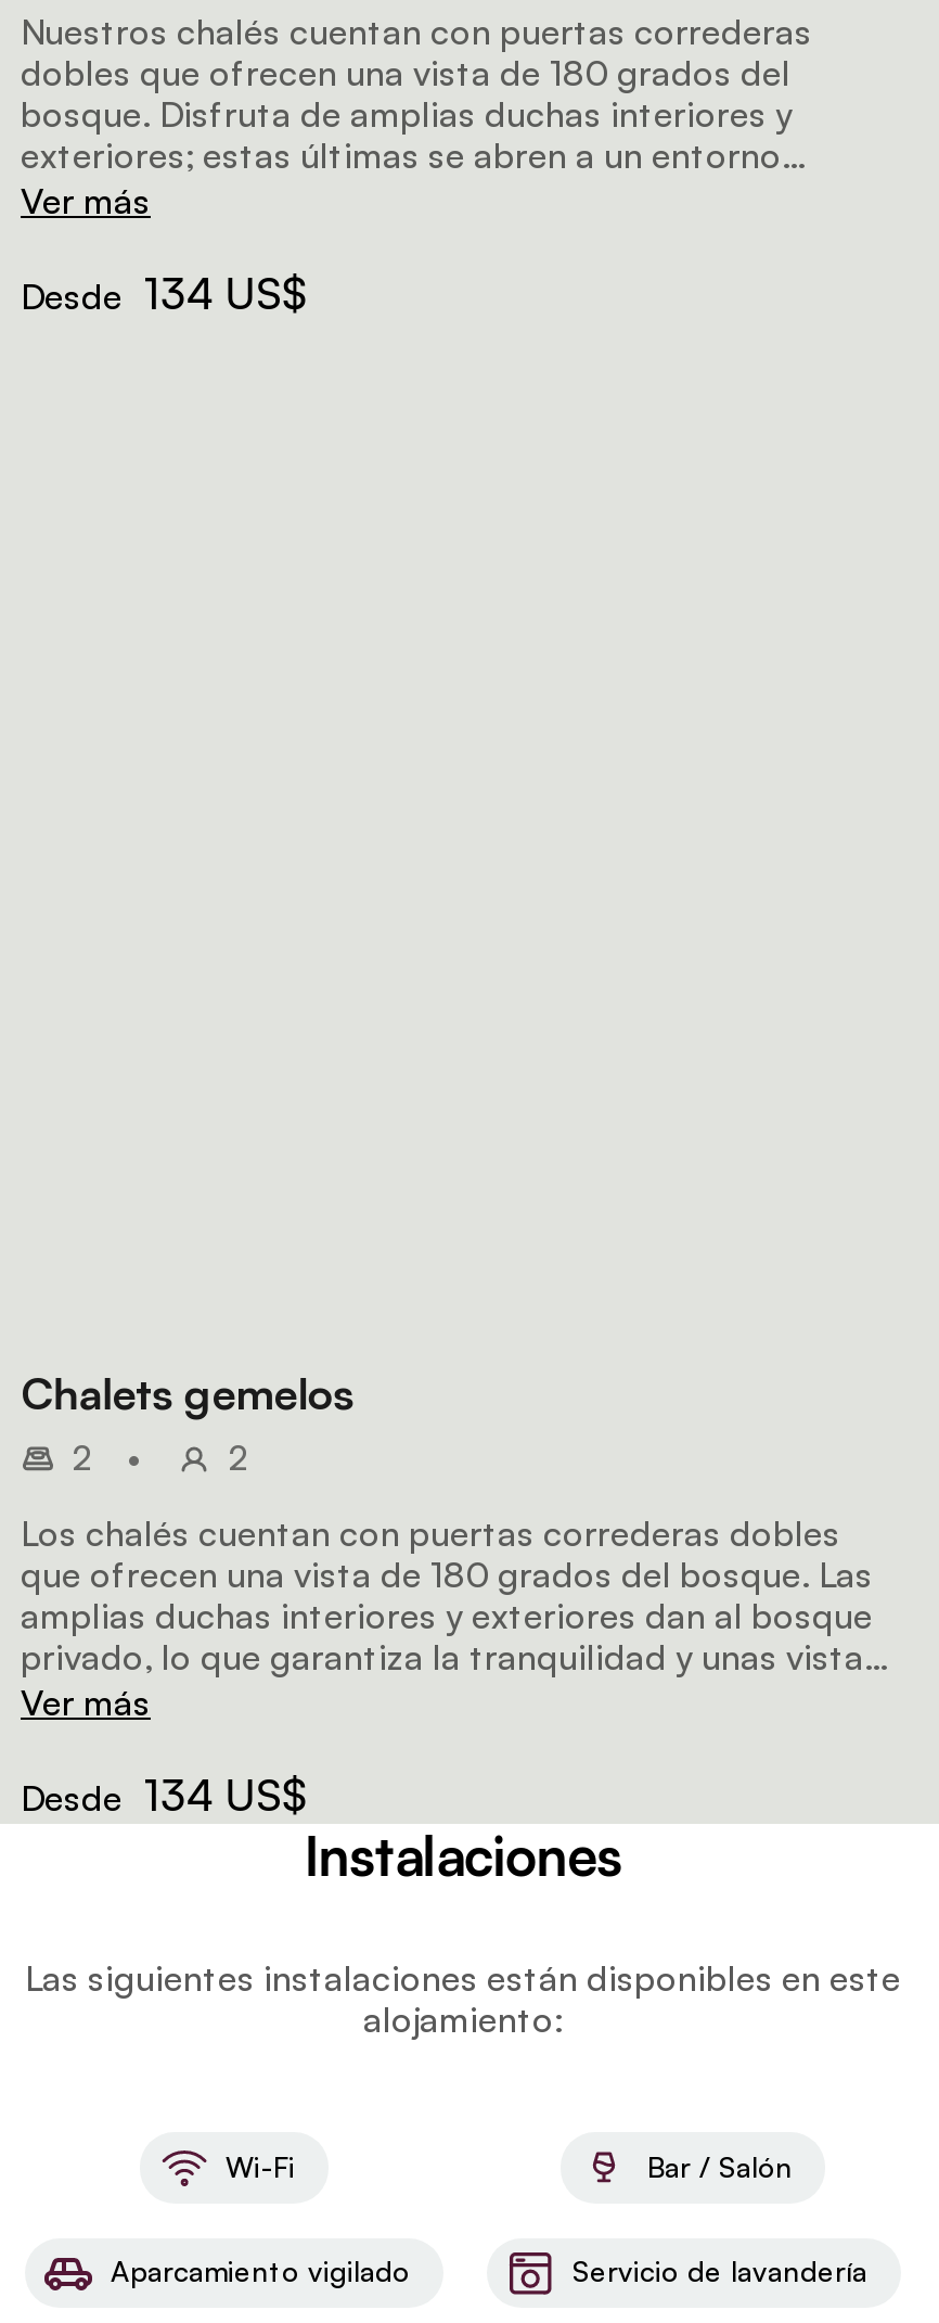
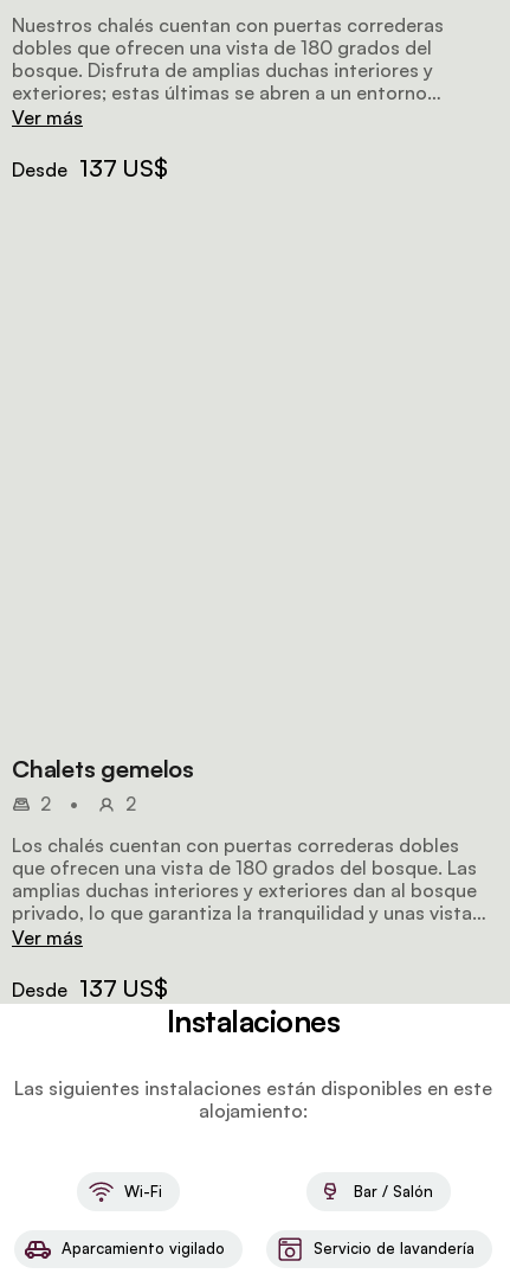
- Desde 134 US$
+ Desde 137 US$

- Desde 134 US$
+ Desde 137 US$
